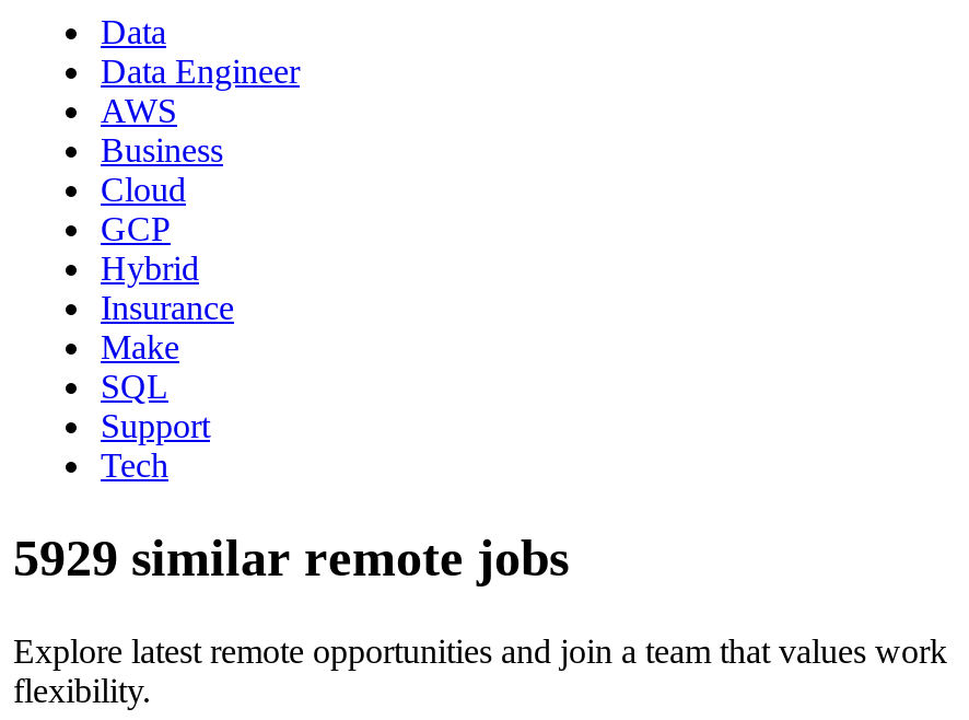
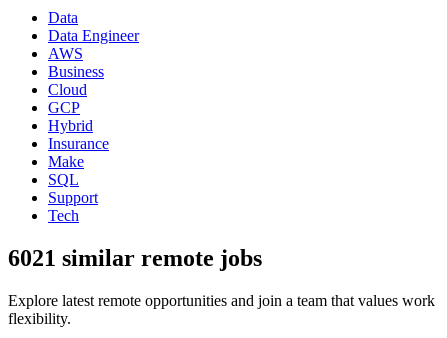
- 5929 similar remote jobs
+ 6021 similar remote jobs
